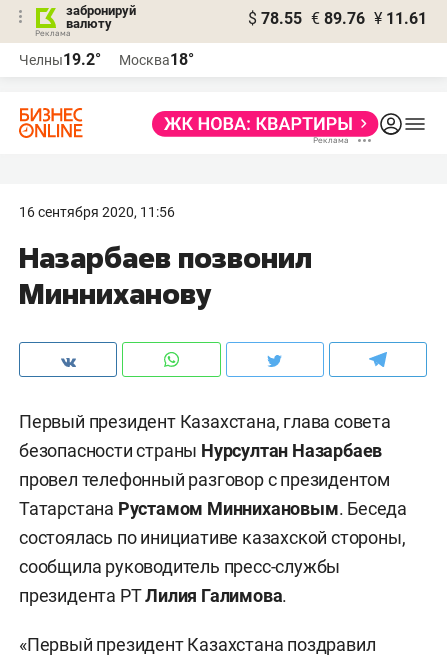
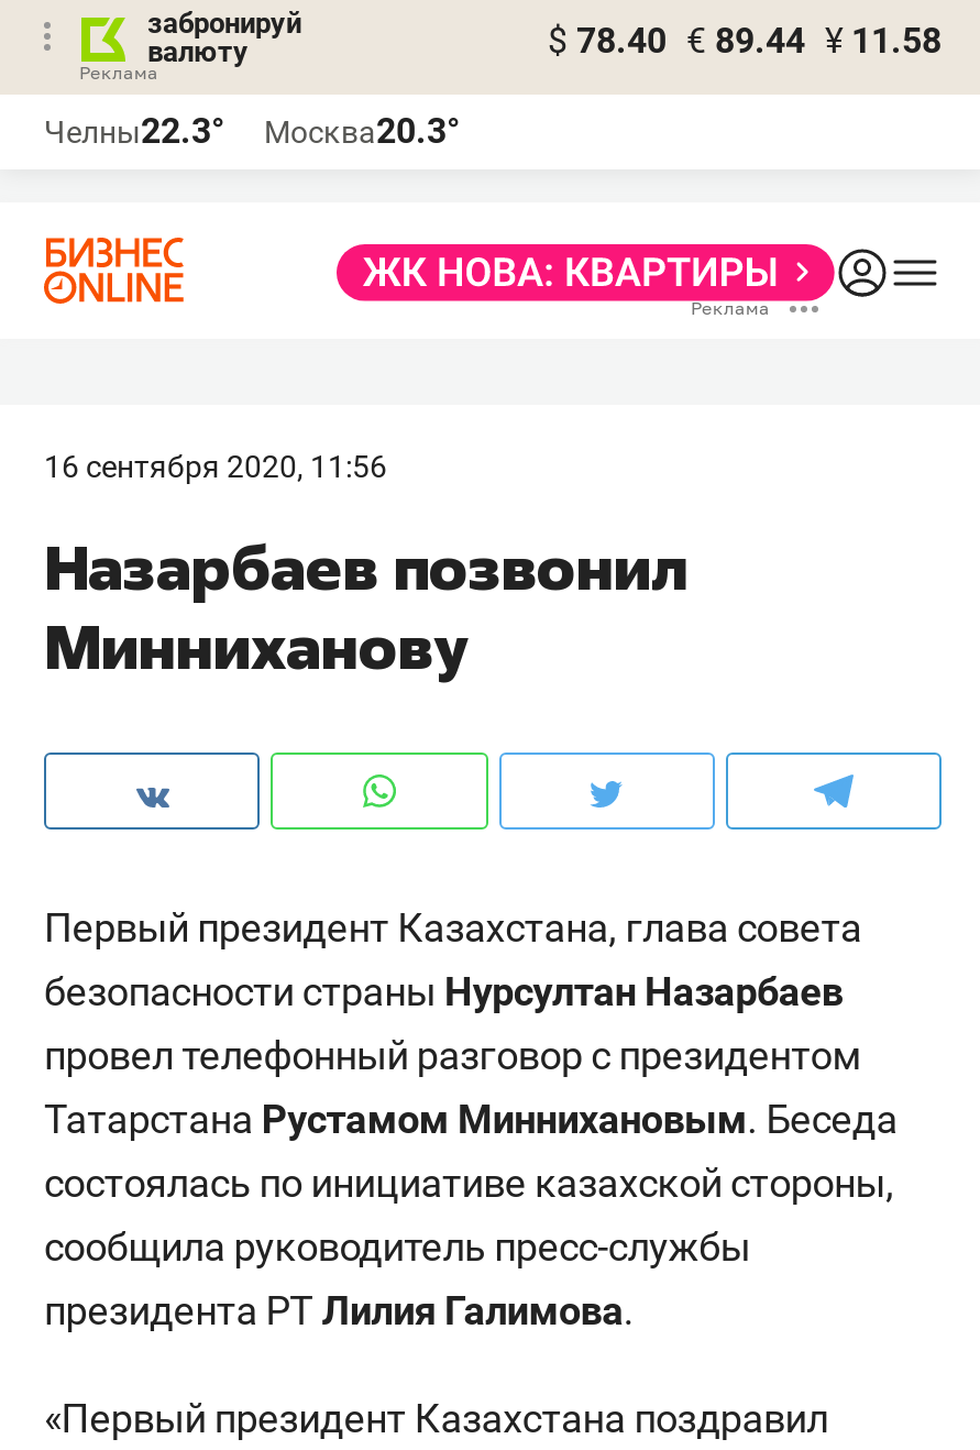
- $ 78.55 € 89.76 ¥ 11.61
+ $ 78.40 € 89.44 ¥ 11.58

- Челны19.2°
+ Челны22.3°

- Москва18°
+ Москва20.3°
